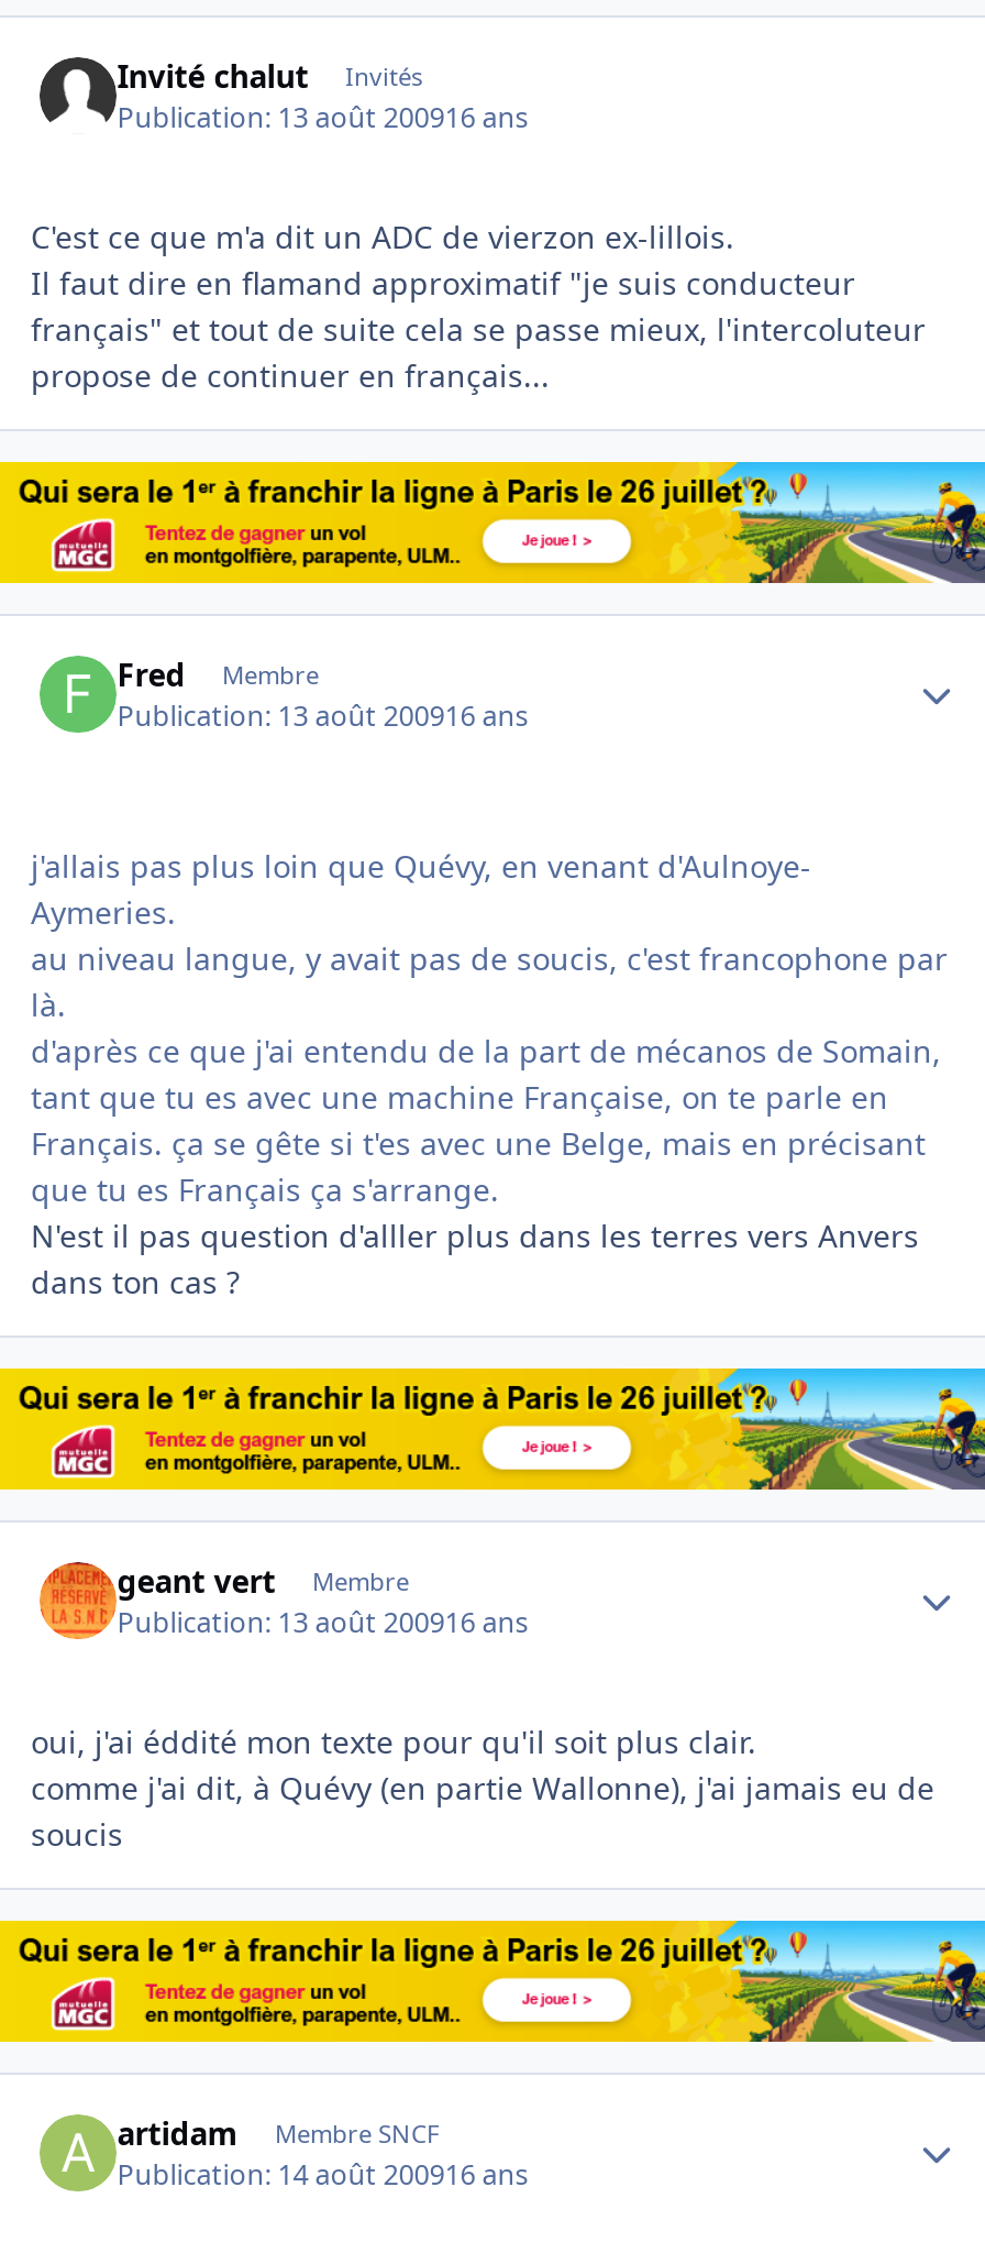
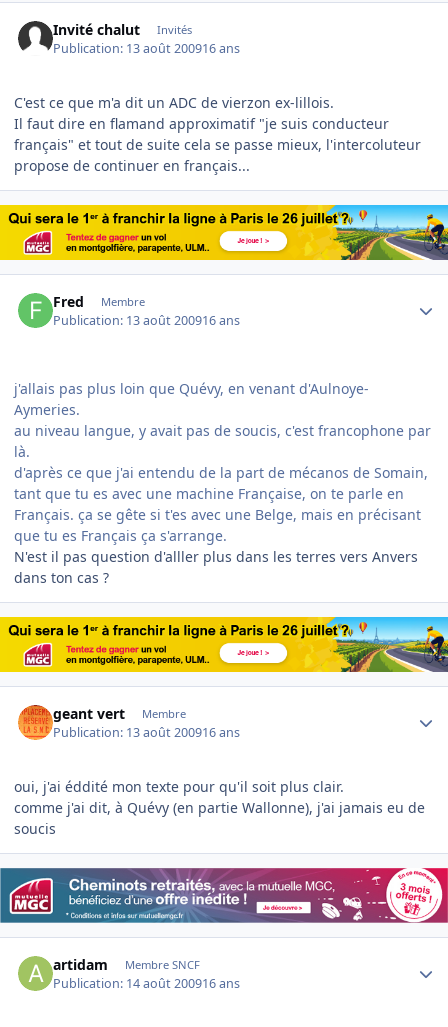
- [image]
+ [image]
